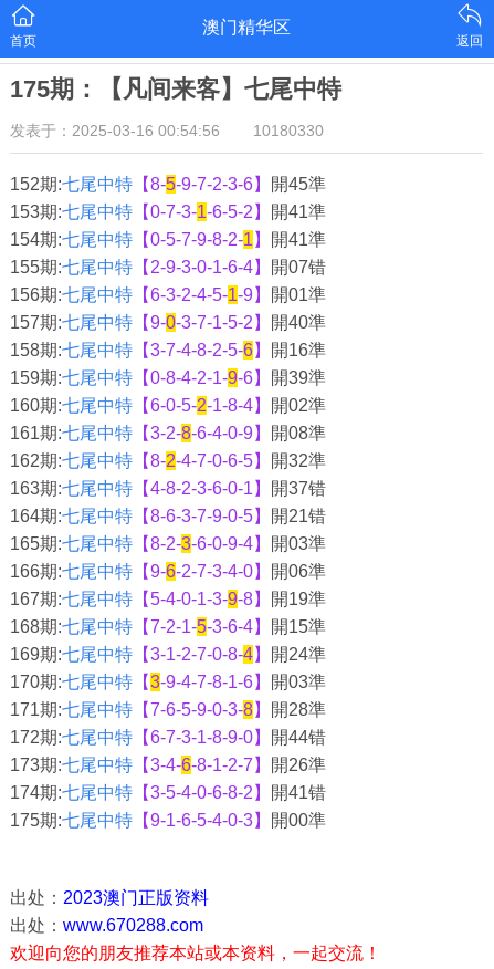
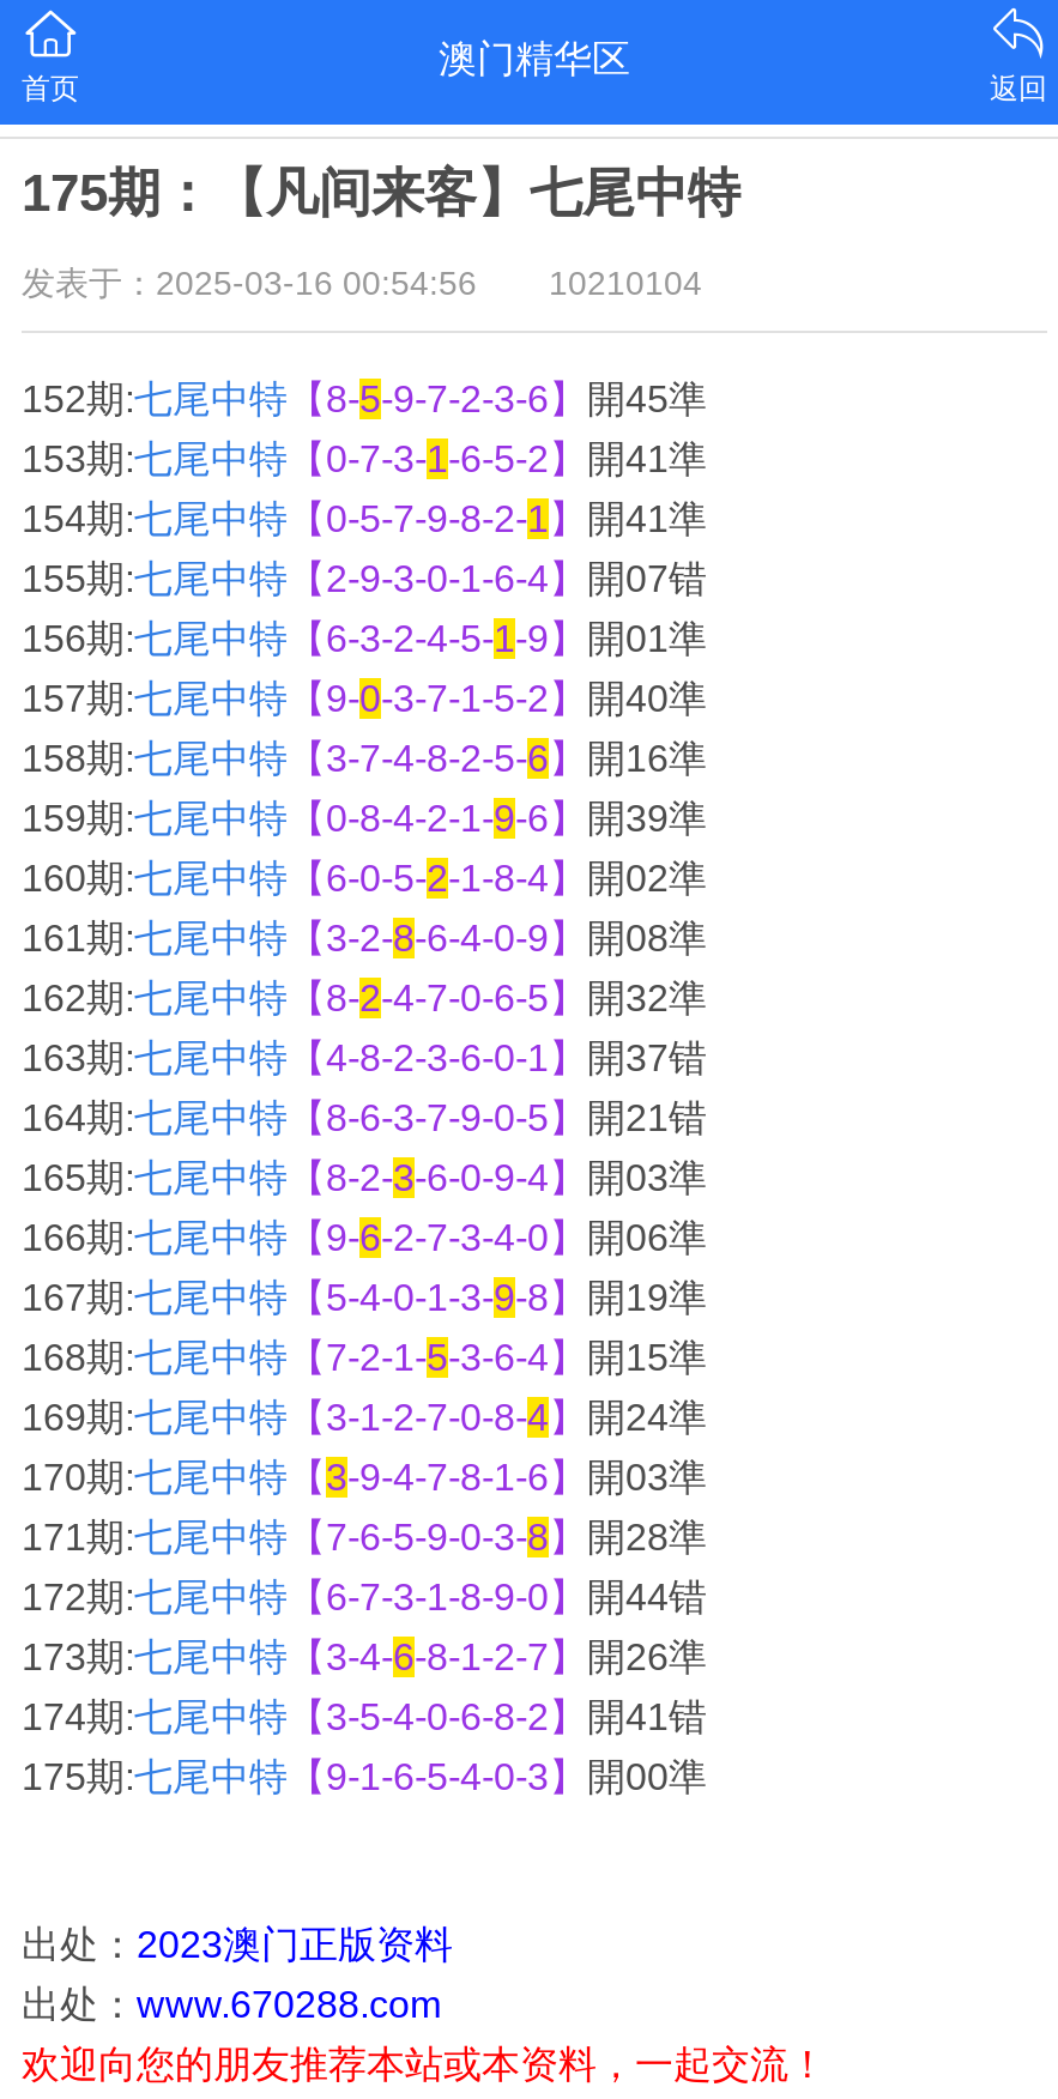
- 发表于：2025-03-16 00:54:56 10180330
+ 发表于：2025-03-16 00:54:56 10210104
